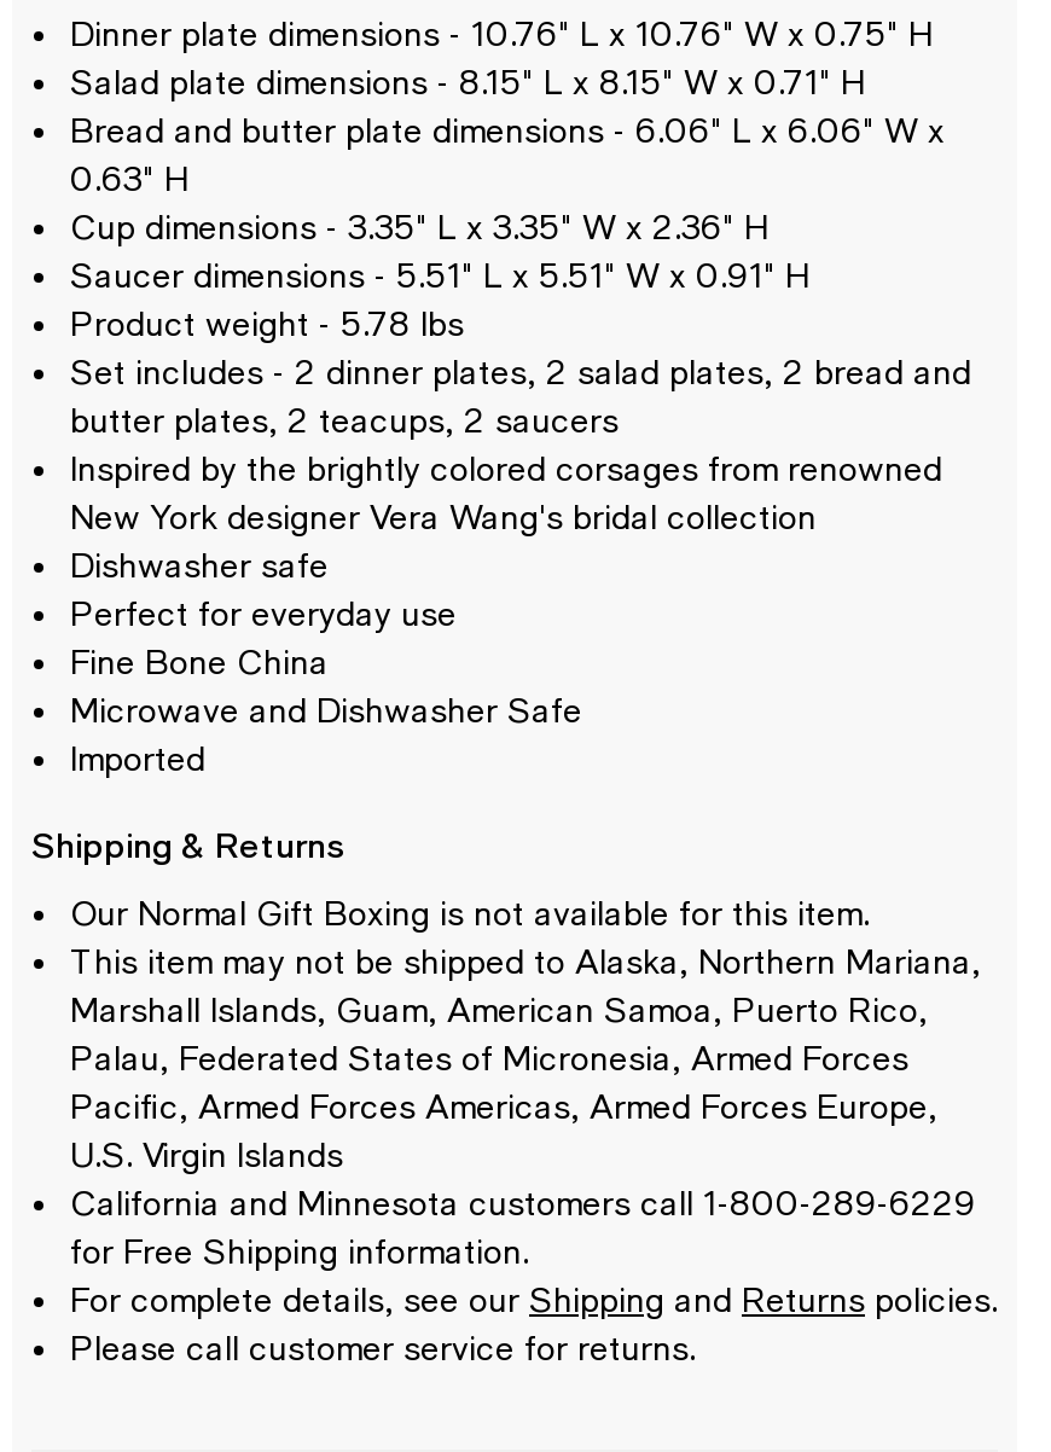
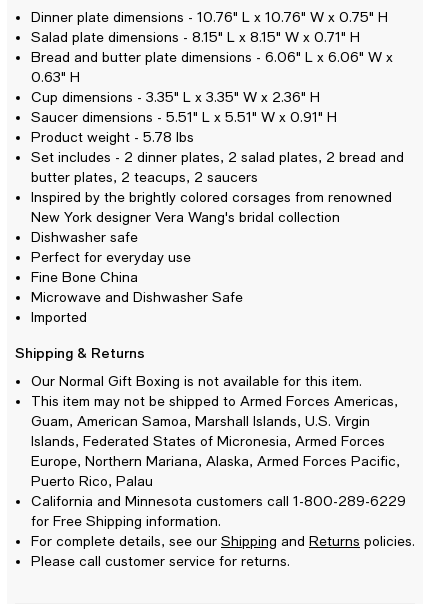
- This item may not be shipped to Alaska, Northern Mariana,
- Marshall Islands, Guam, American Samoa, Puerto Rico,
- Palau, Federated States of Micronesia, Armed Forces
- Pacific, Armed Forces Americas, Armed Forces Europe,
- U.S. Virgin Islands
+ This item may not be shipped to Armed Forces Americas,
+ Guam, American Samoa, Marshall Islands, U.S. Virgin
+ Islands, Federated States of Micronesia, Armed Forces
+ Europe, Northern Mariana, Alaska, Armed Forces Pacific,
+ Puerto Rico, Palau
